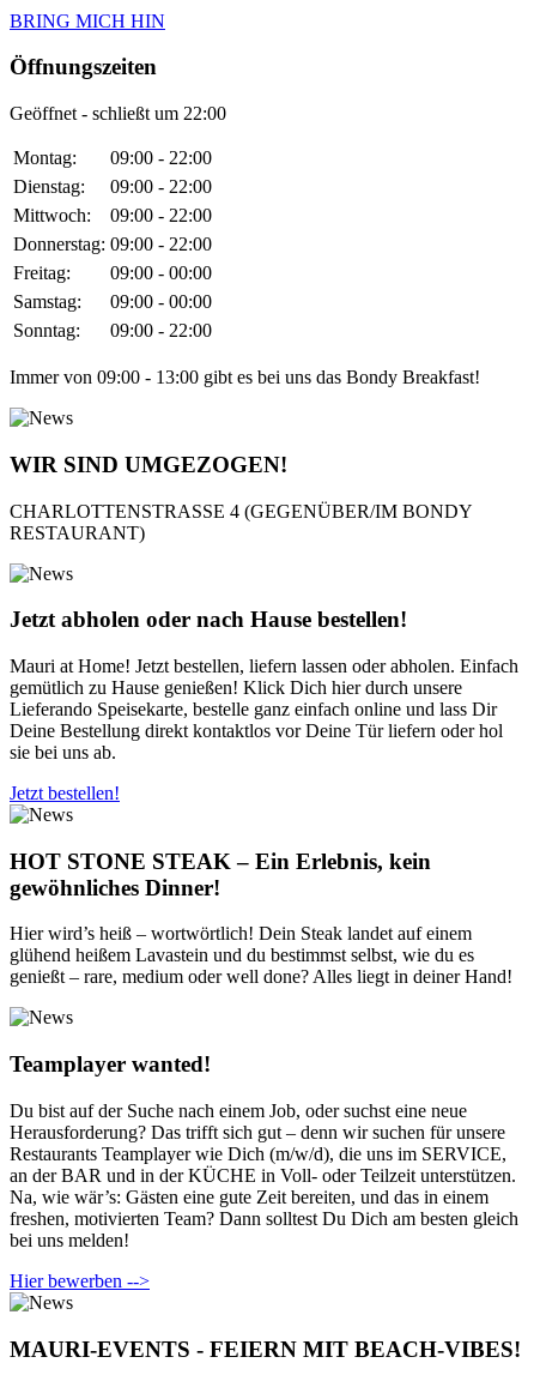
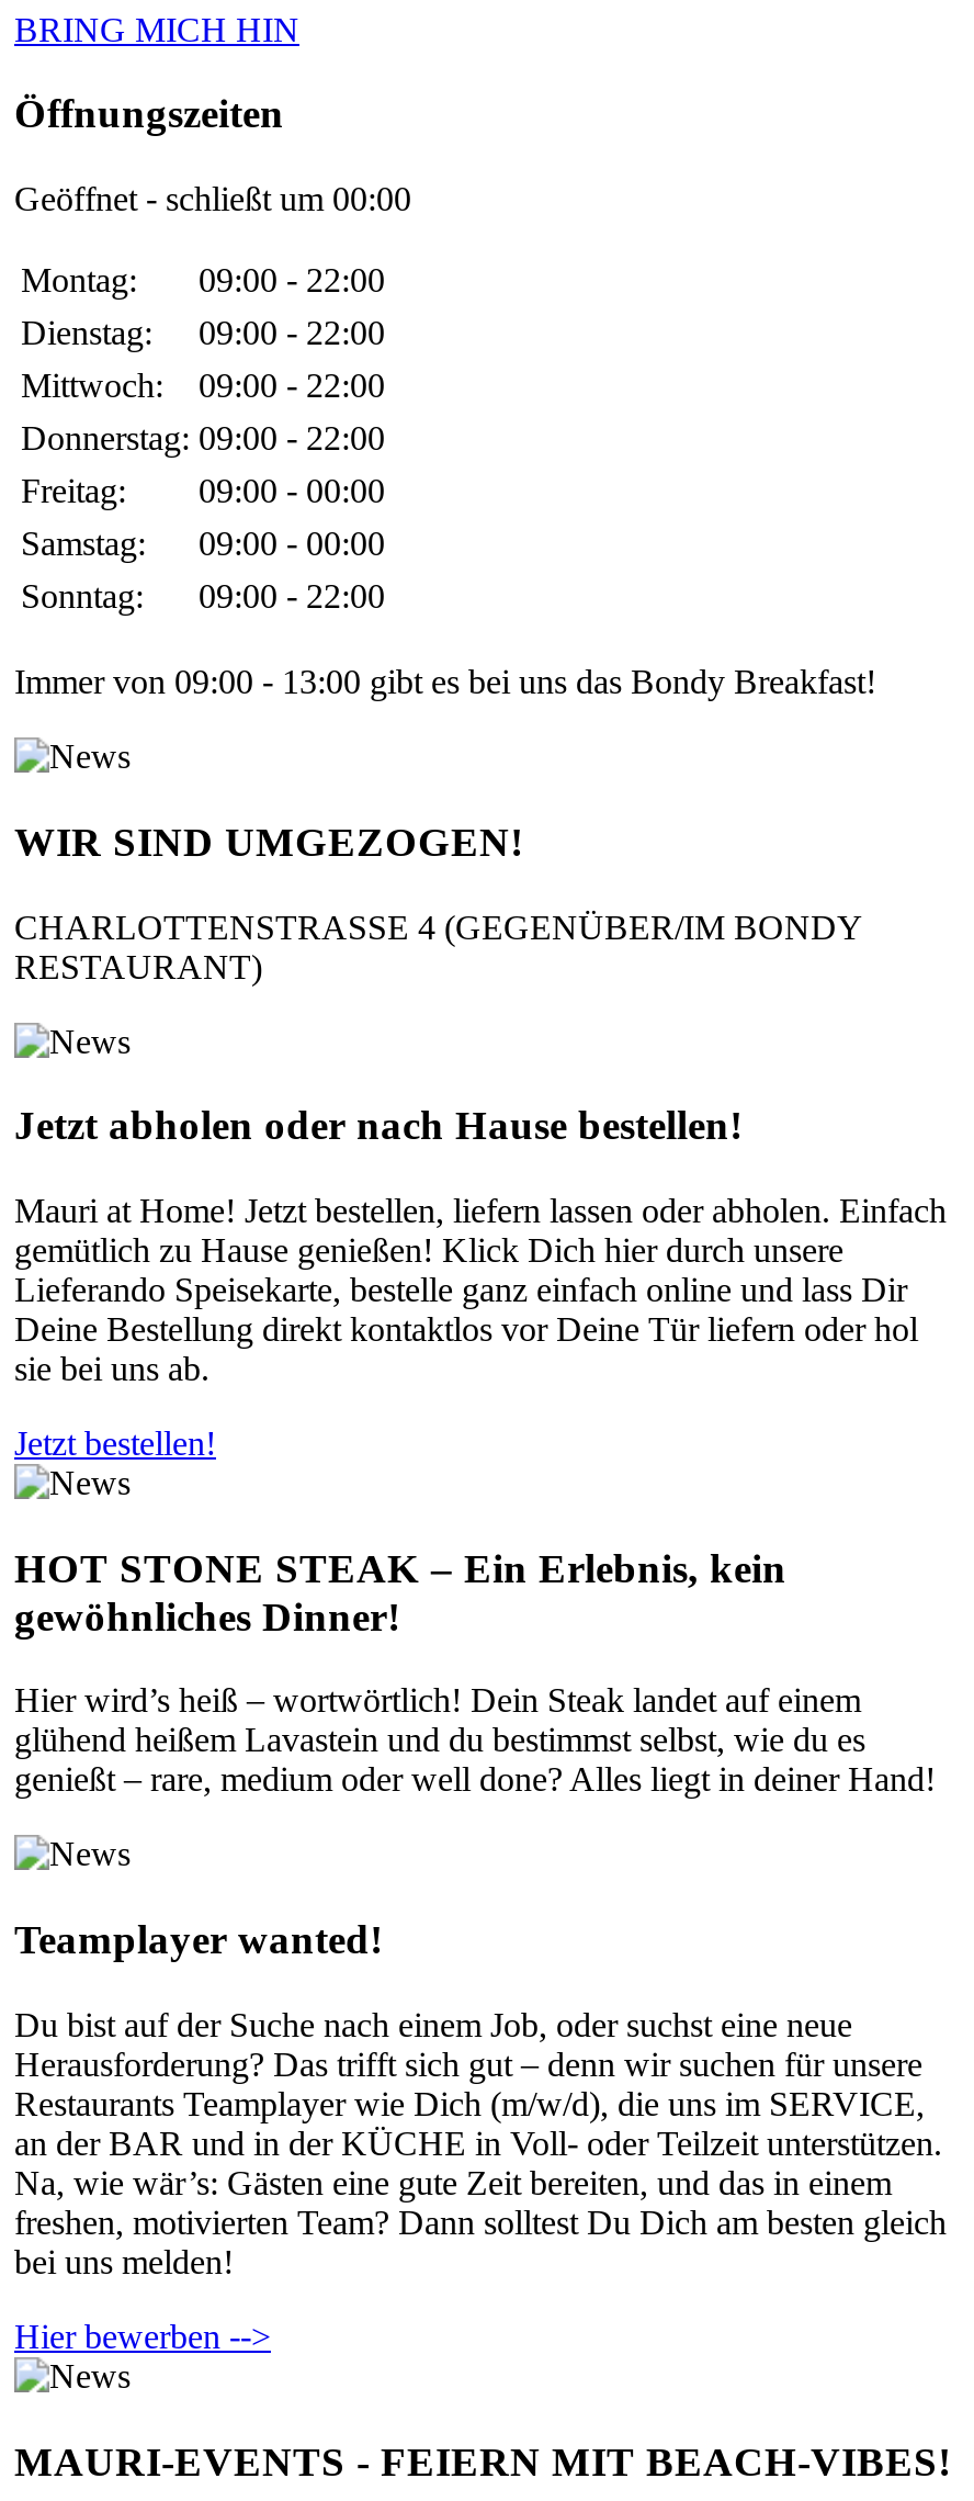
- Geöffnet - schließt um 22:00
+ Geöffnet - schließt um 00:00
